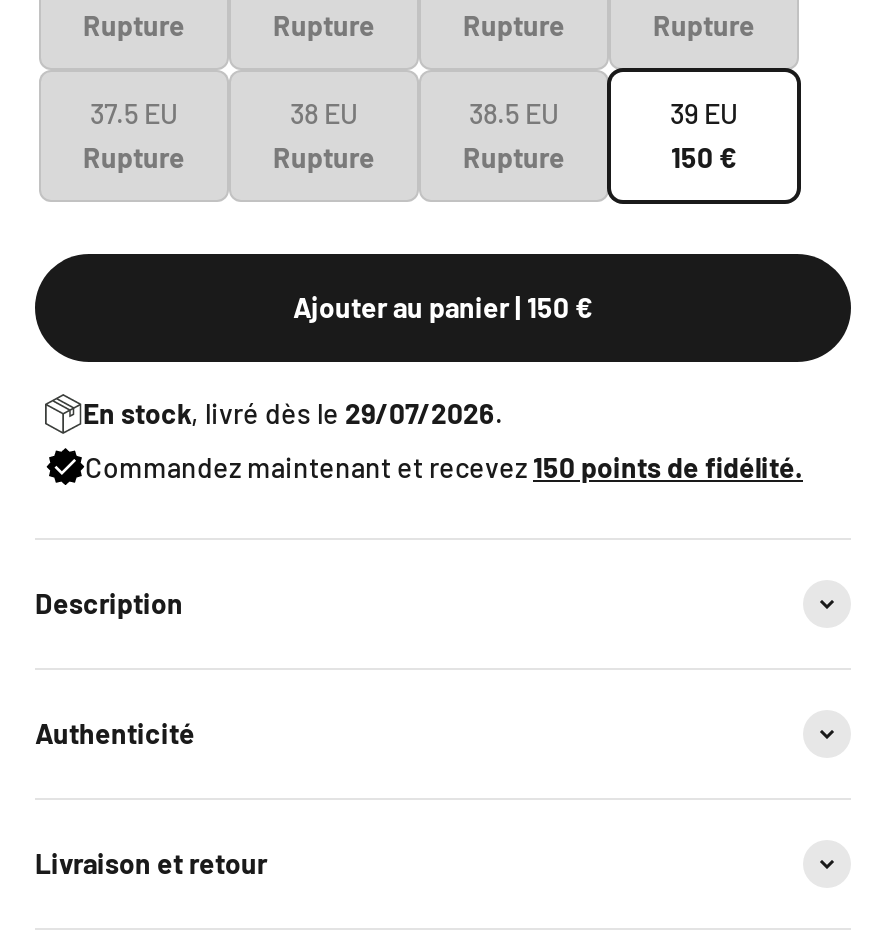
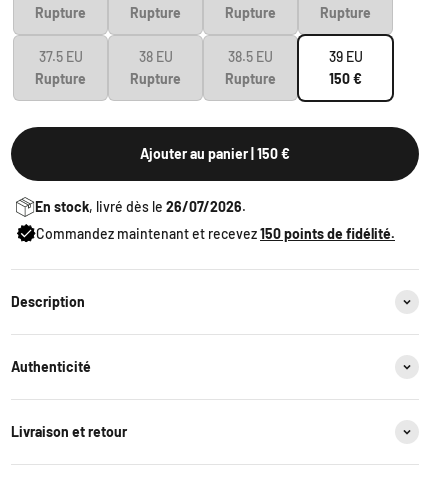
- En stock, livré dès le 29/07/2026.
+ En stock, livré dès le 26/07/2026.
